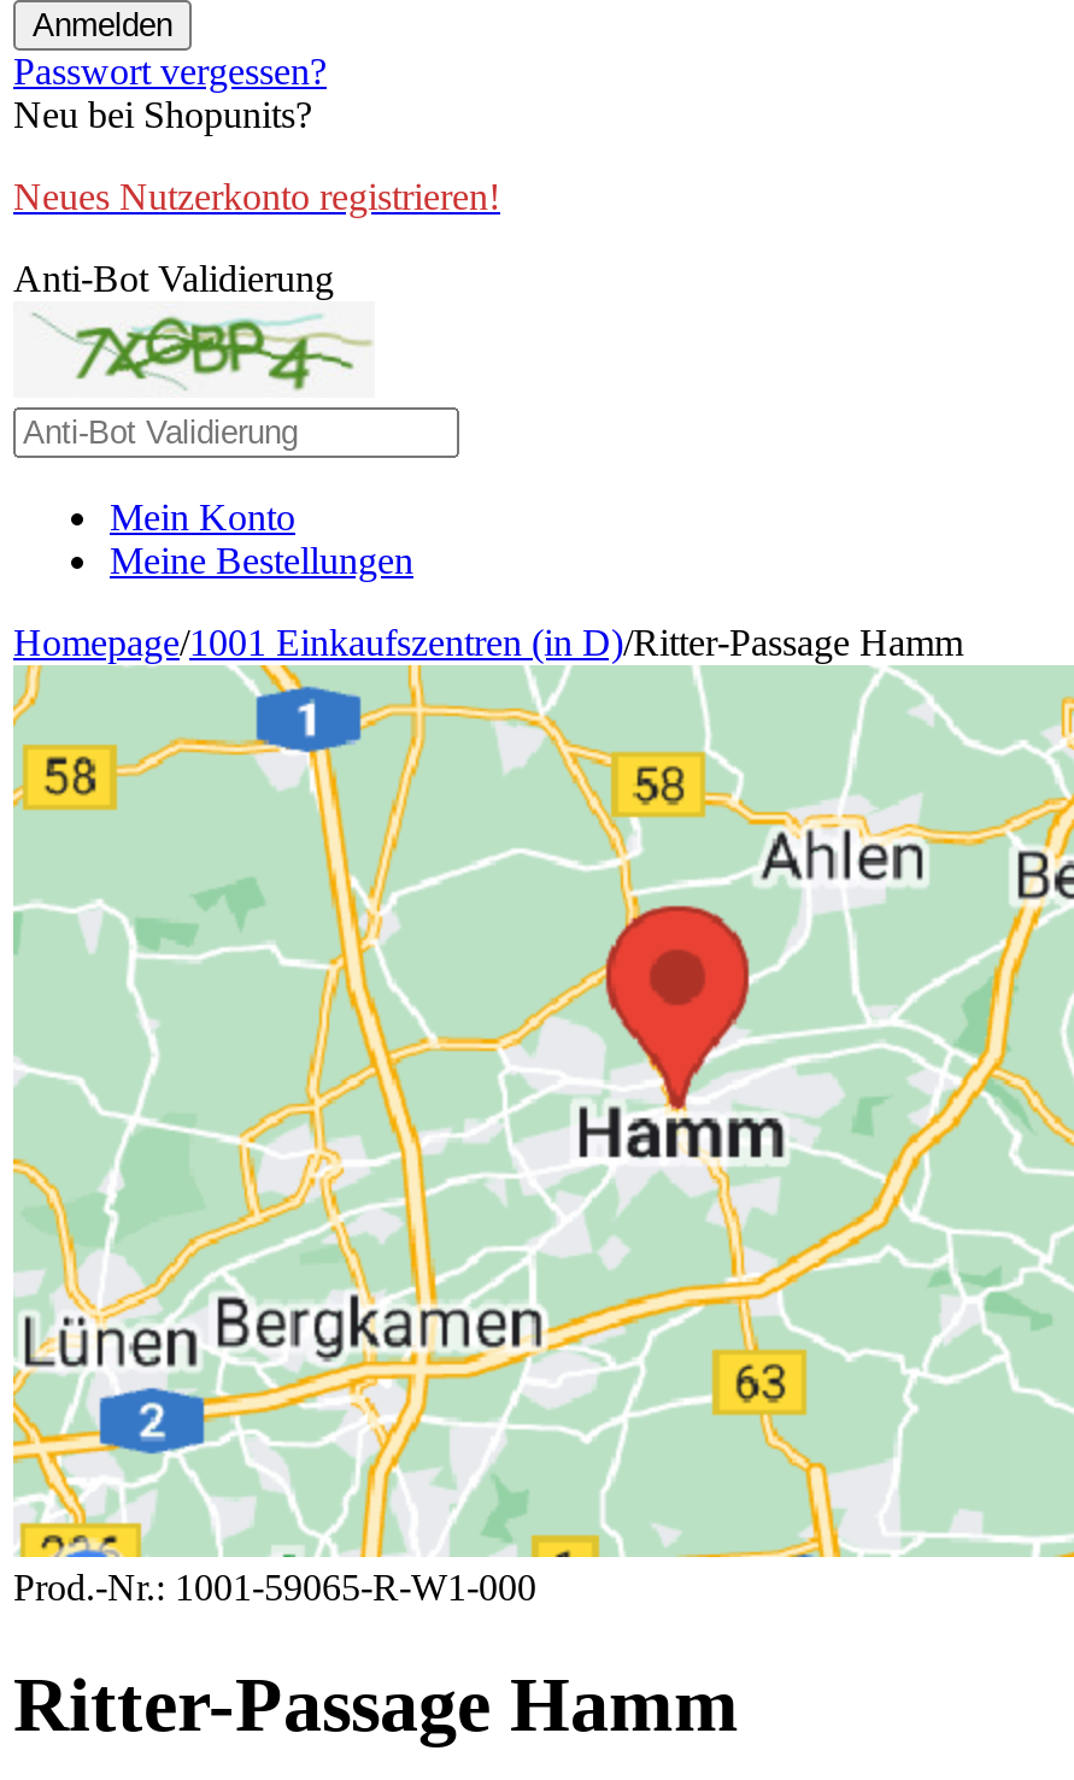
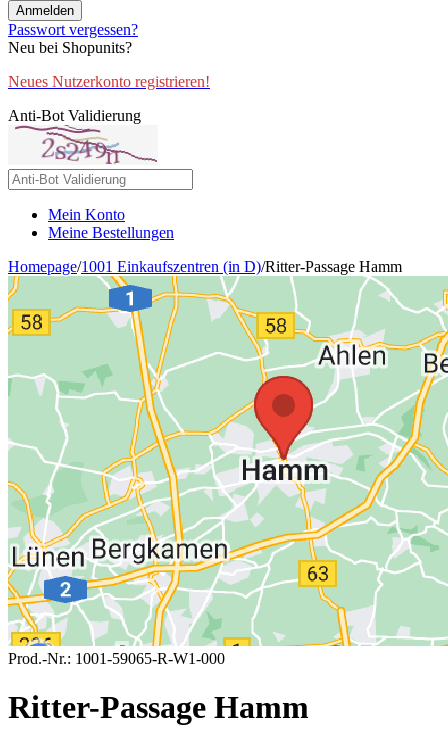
- [image]
+ [image]
